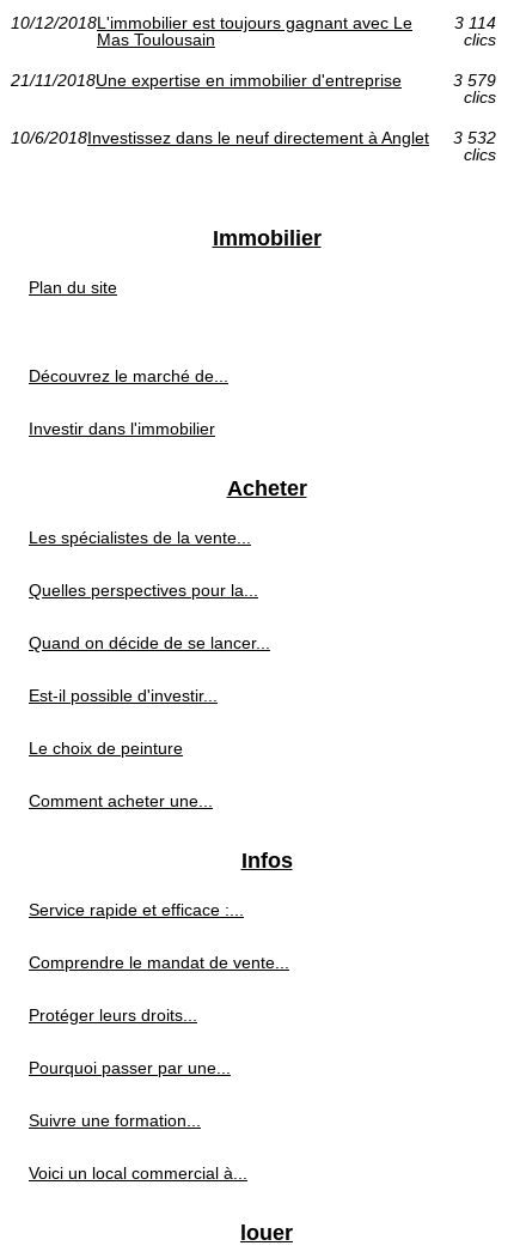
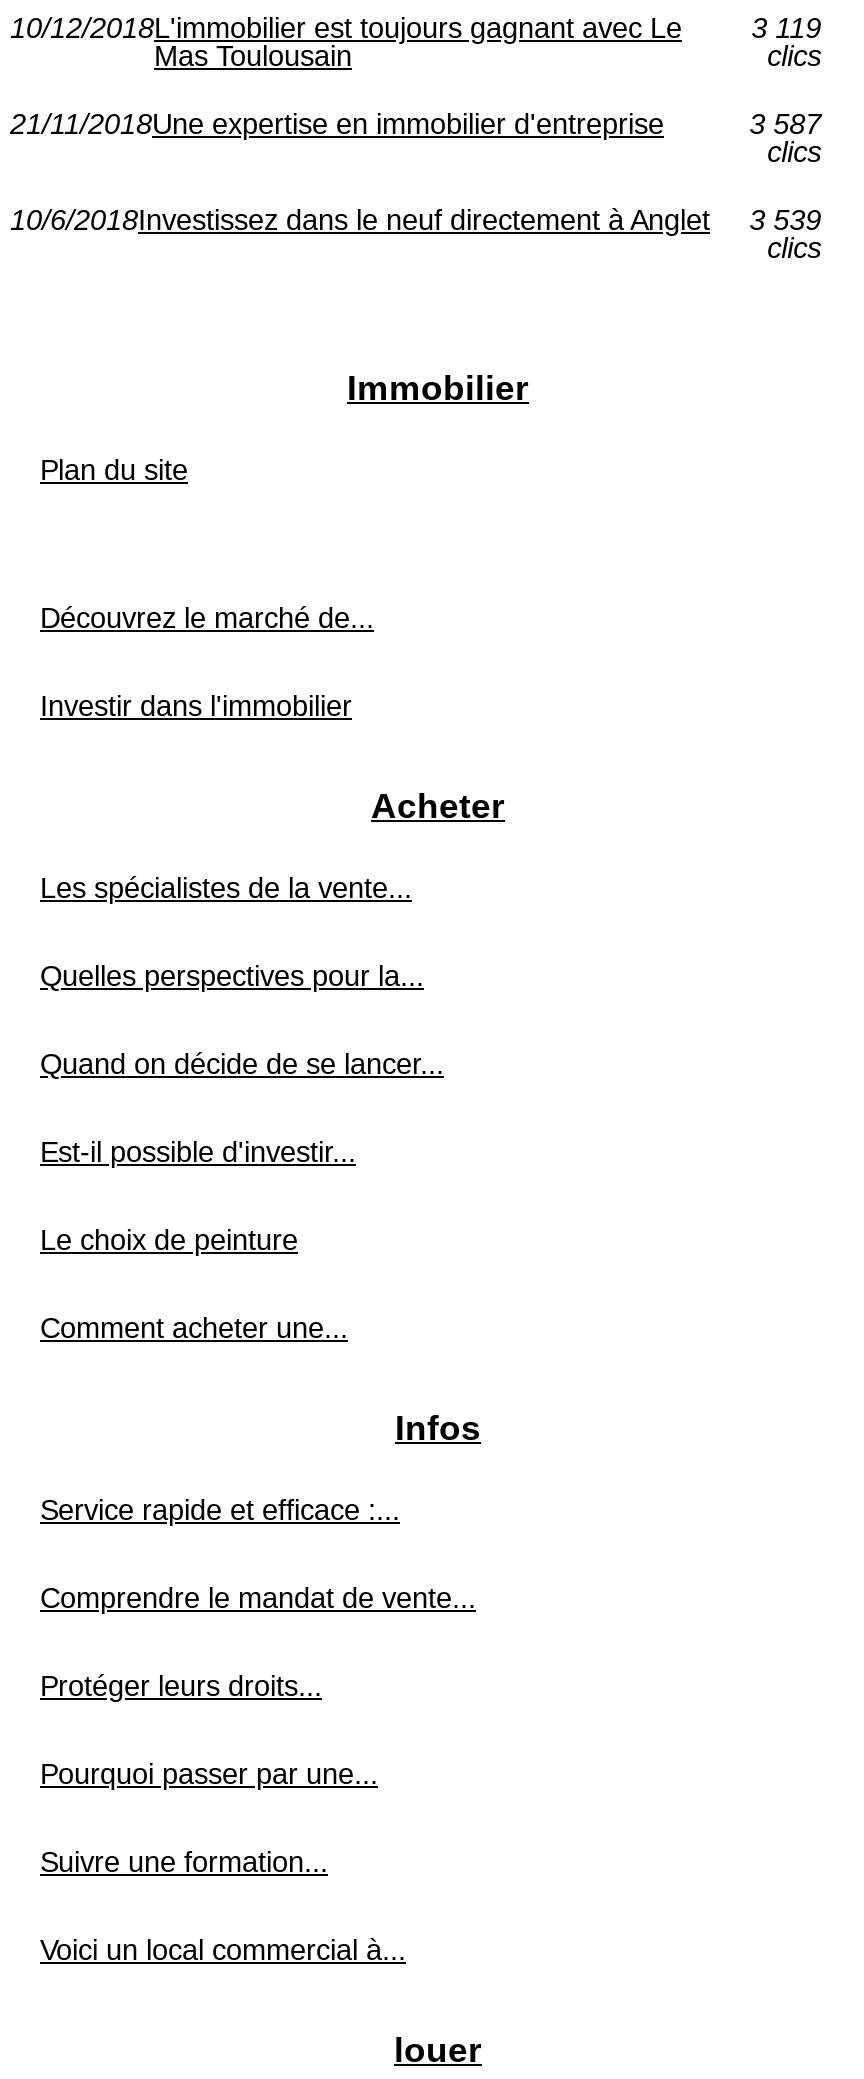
- 3 114
+ 3 119

- 3 579
+ 3 587

- 10/6/2018Investissez dans le neuf directement à Anglet 3 532
+ 10/6/2018Investissez dans le neuf directement à Anglet 3 539
